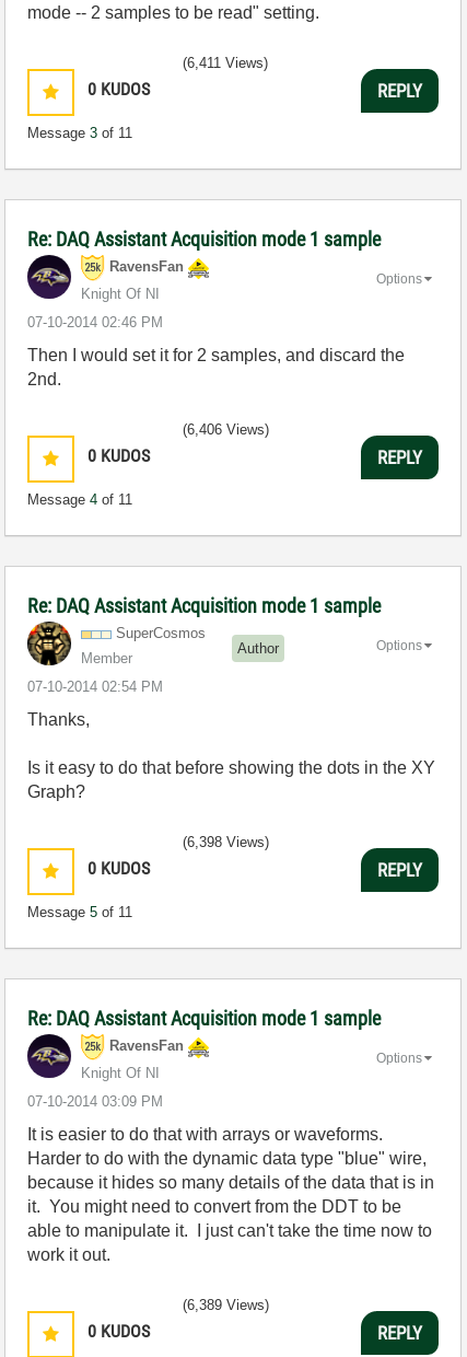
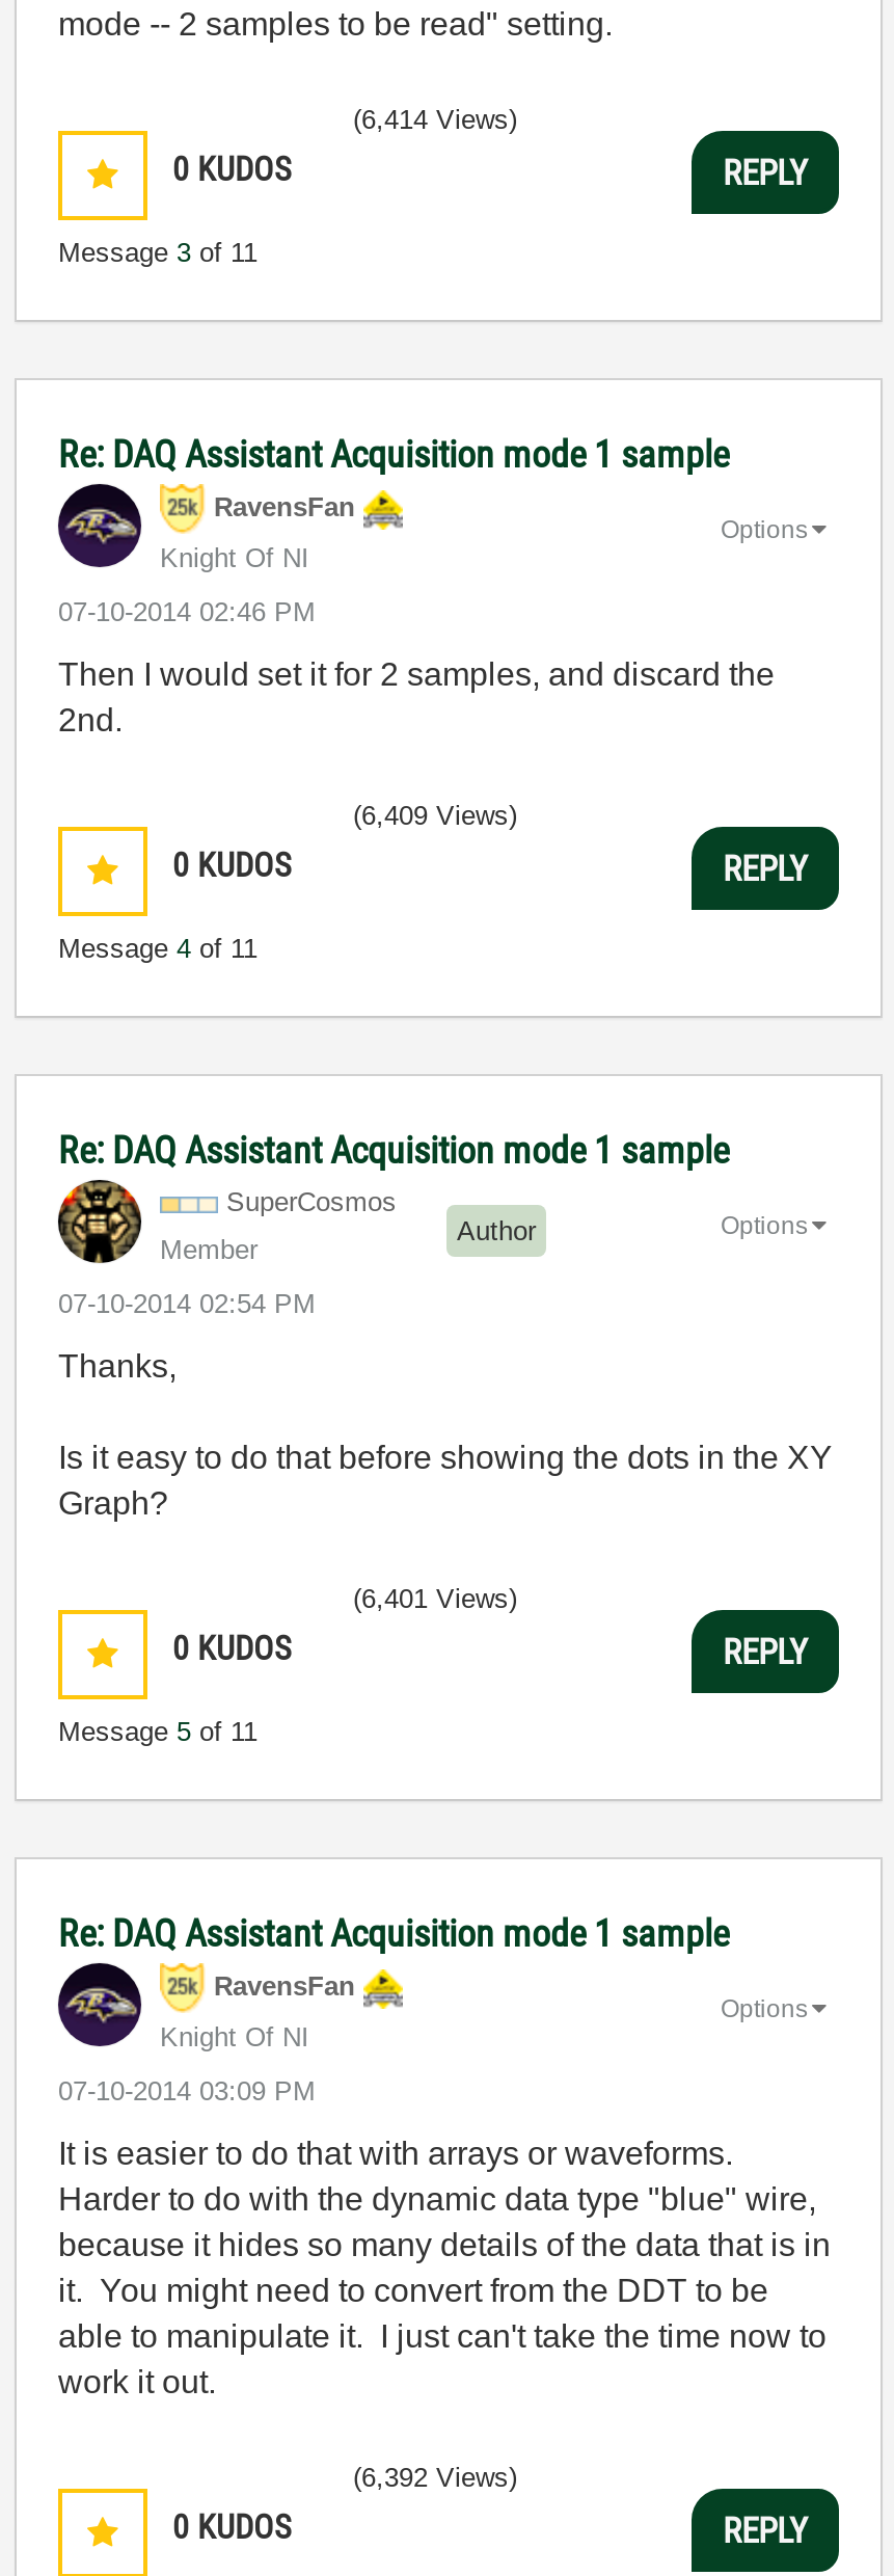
- (6,411 Views)
+ (6,414 Views)

- (6,406 Views)
+ (6,409 Views)

- (6,398 Views)
+ (6,401 Views)

- (6,389 Views)
+ (6,392 Views)
